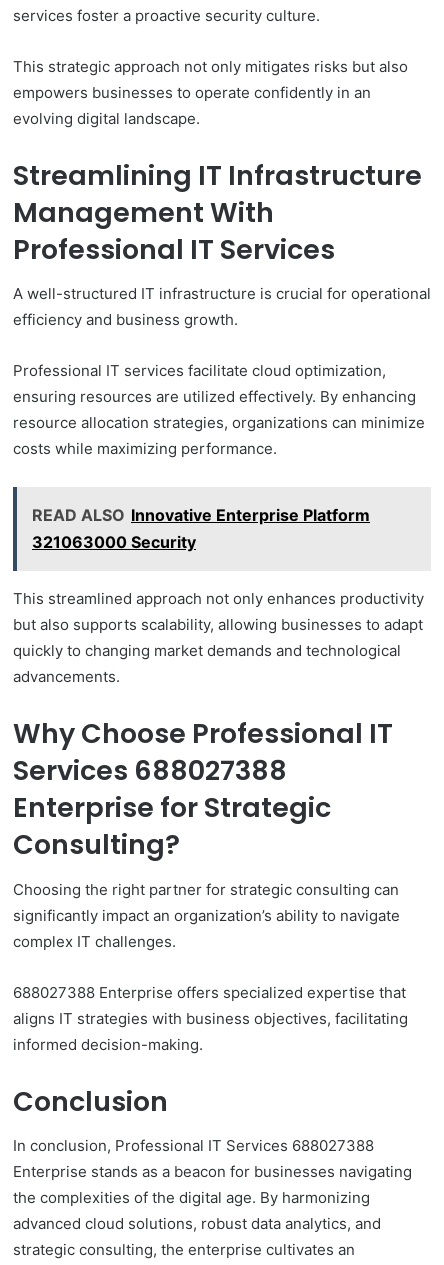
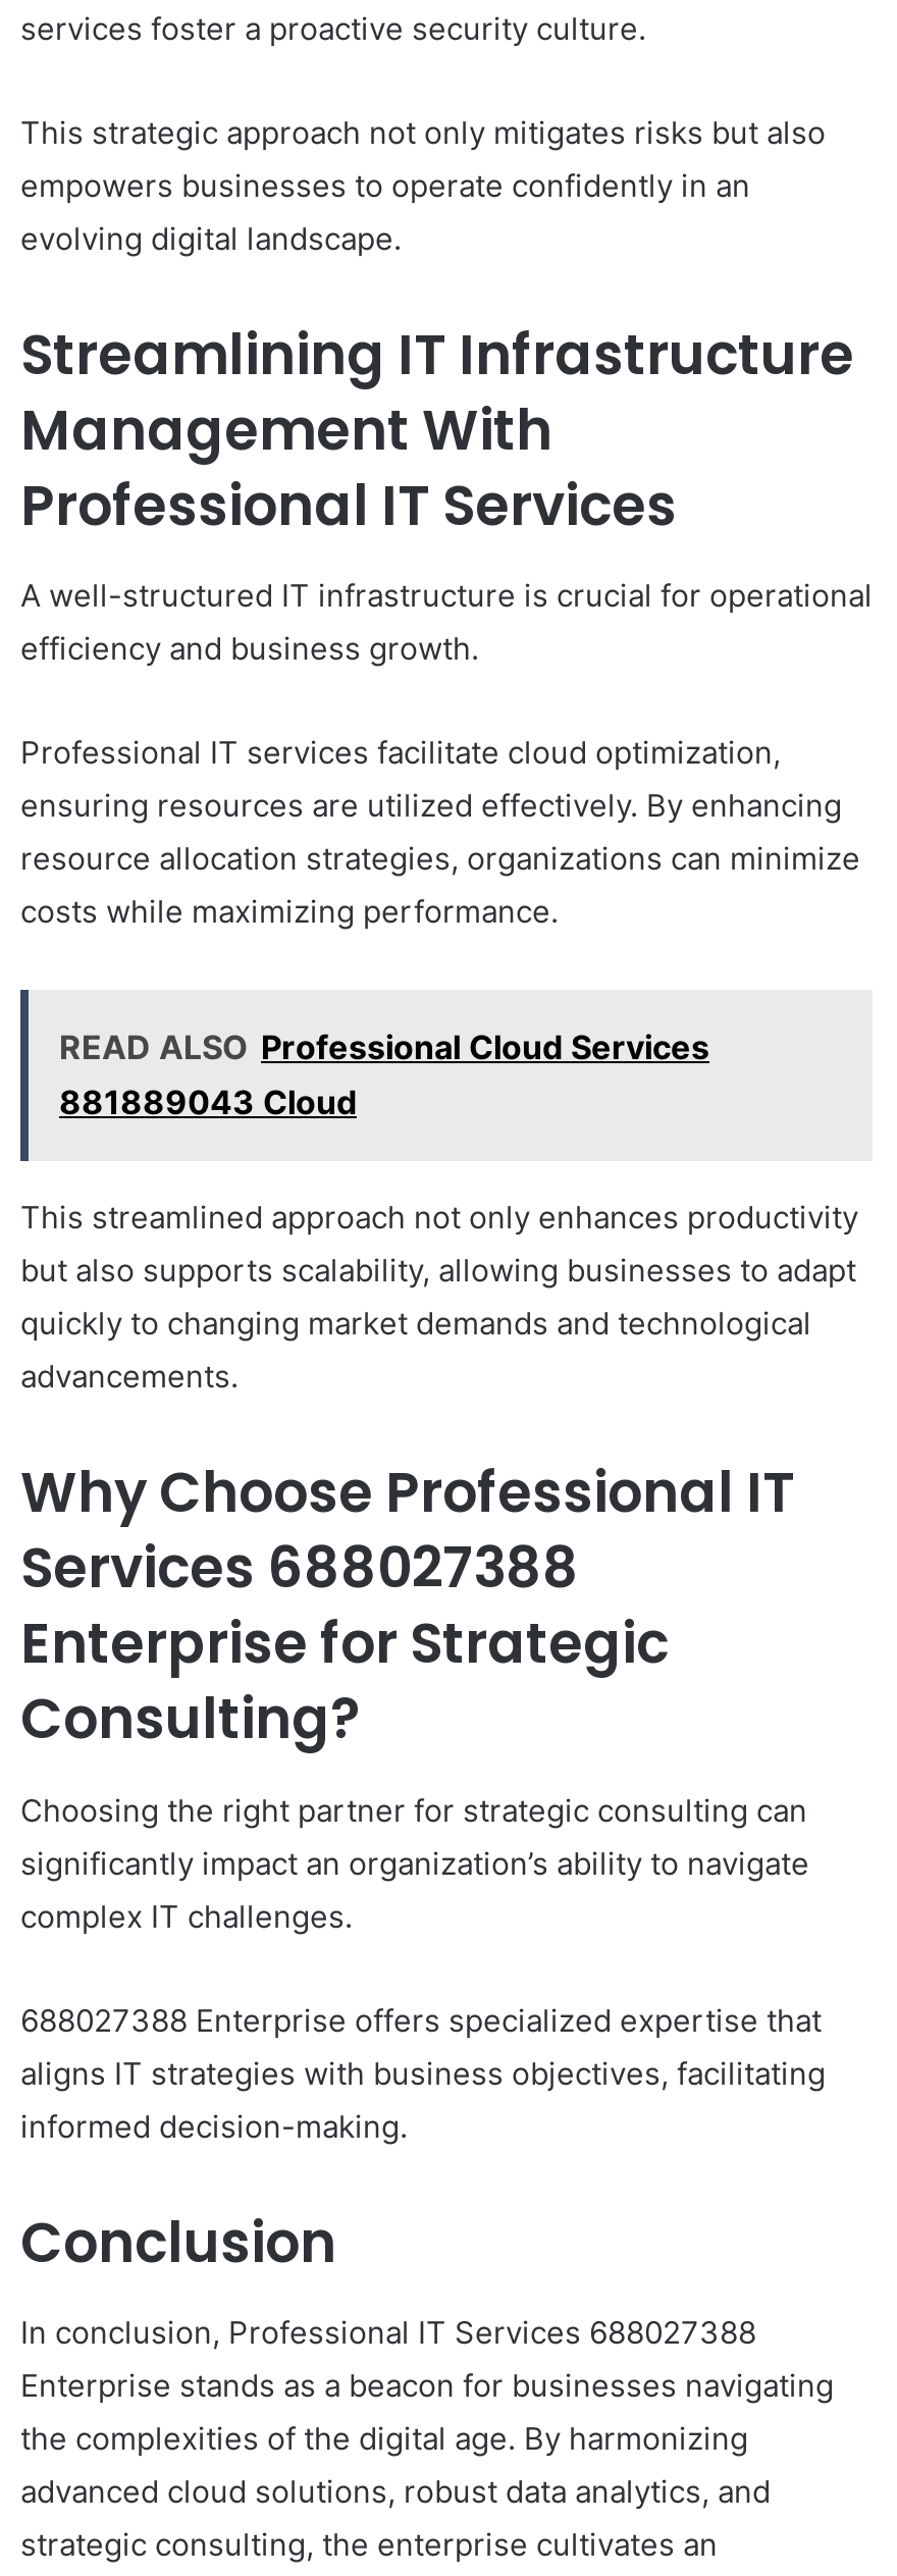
- READ ALSO Innovative Enterprise Platform
- 321063000 Security
+ READ ALSO Professional Cloud Services
+ 881889043 Cloud
